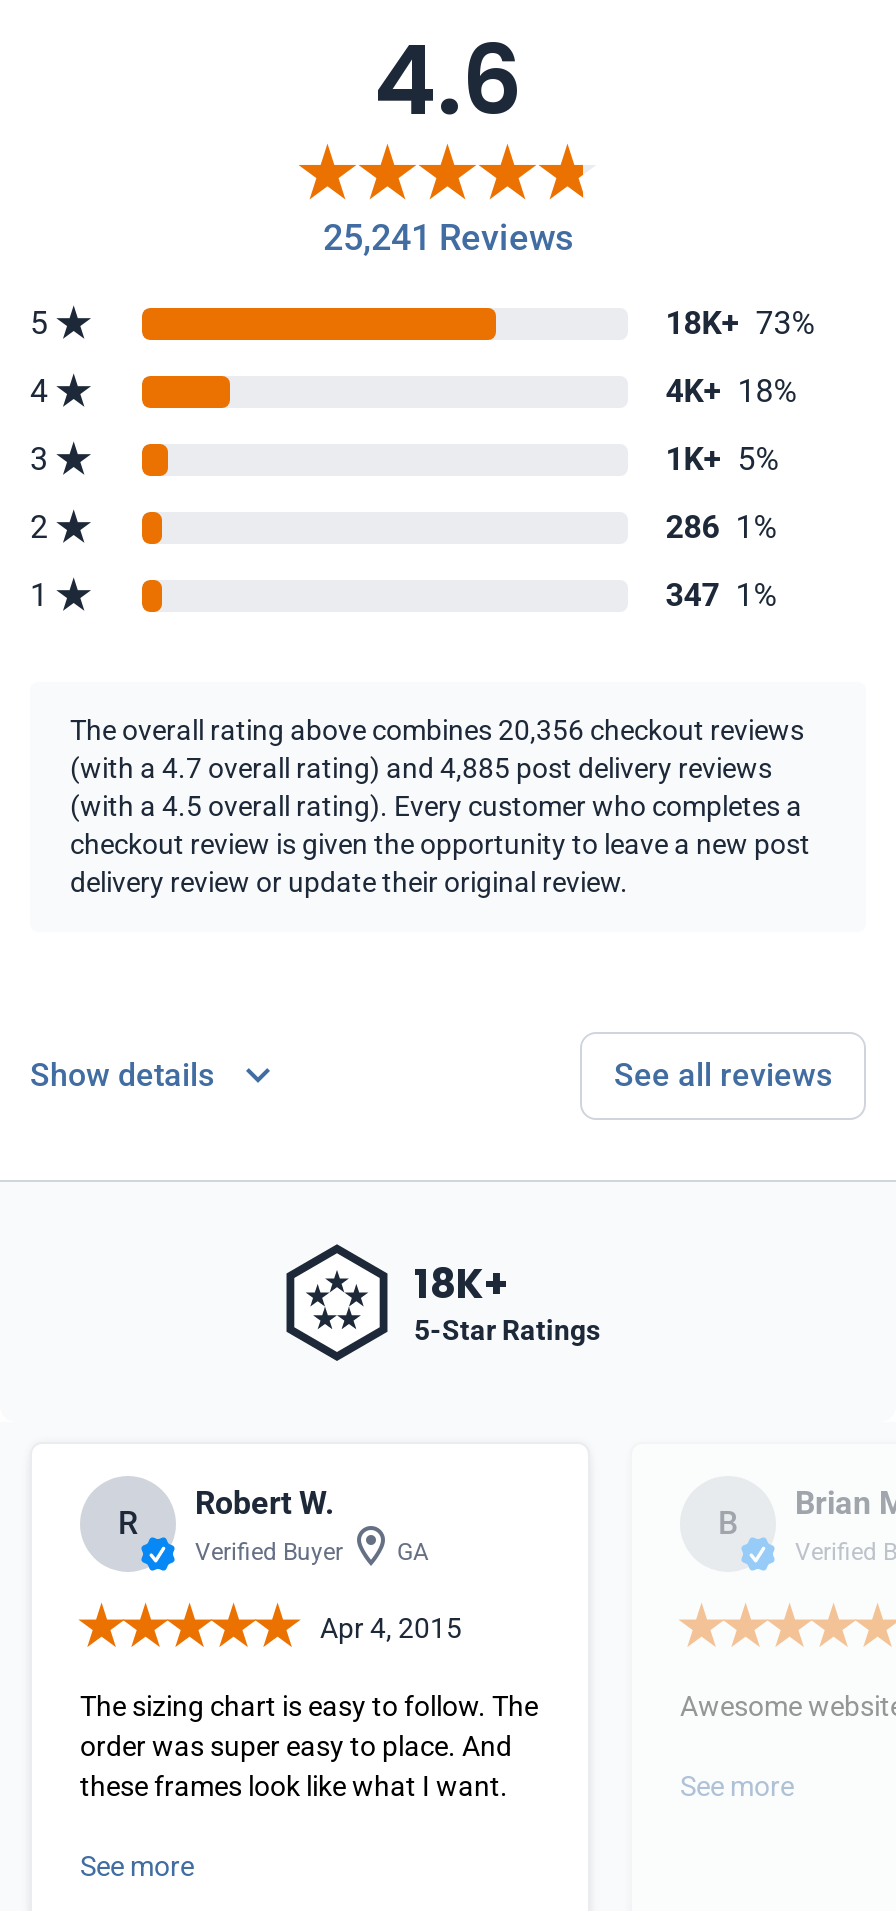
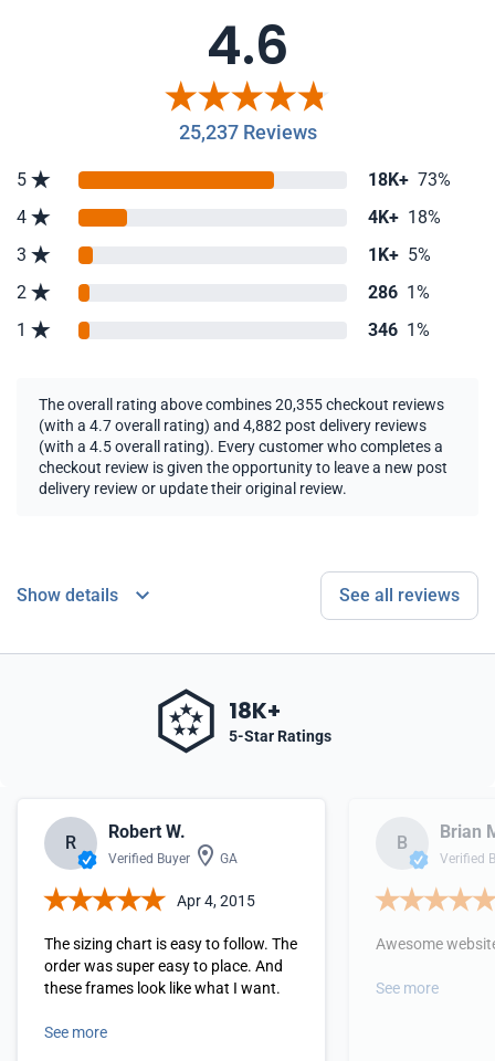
- 25,241 Reviews
+ 25,237 Reviews

- 347 1%
+ 346 1%

- The overall rating above combines 20,356 checkout reviews
+ The overall rating above combines 20,355 checkout reviews

- (with a 4.7 overall rating) and 4,885 post delivery reviews
+ (with a 4.7 overall rating) and 4,882 post delivery reviews
